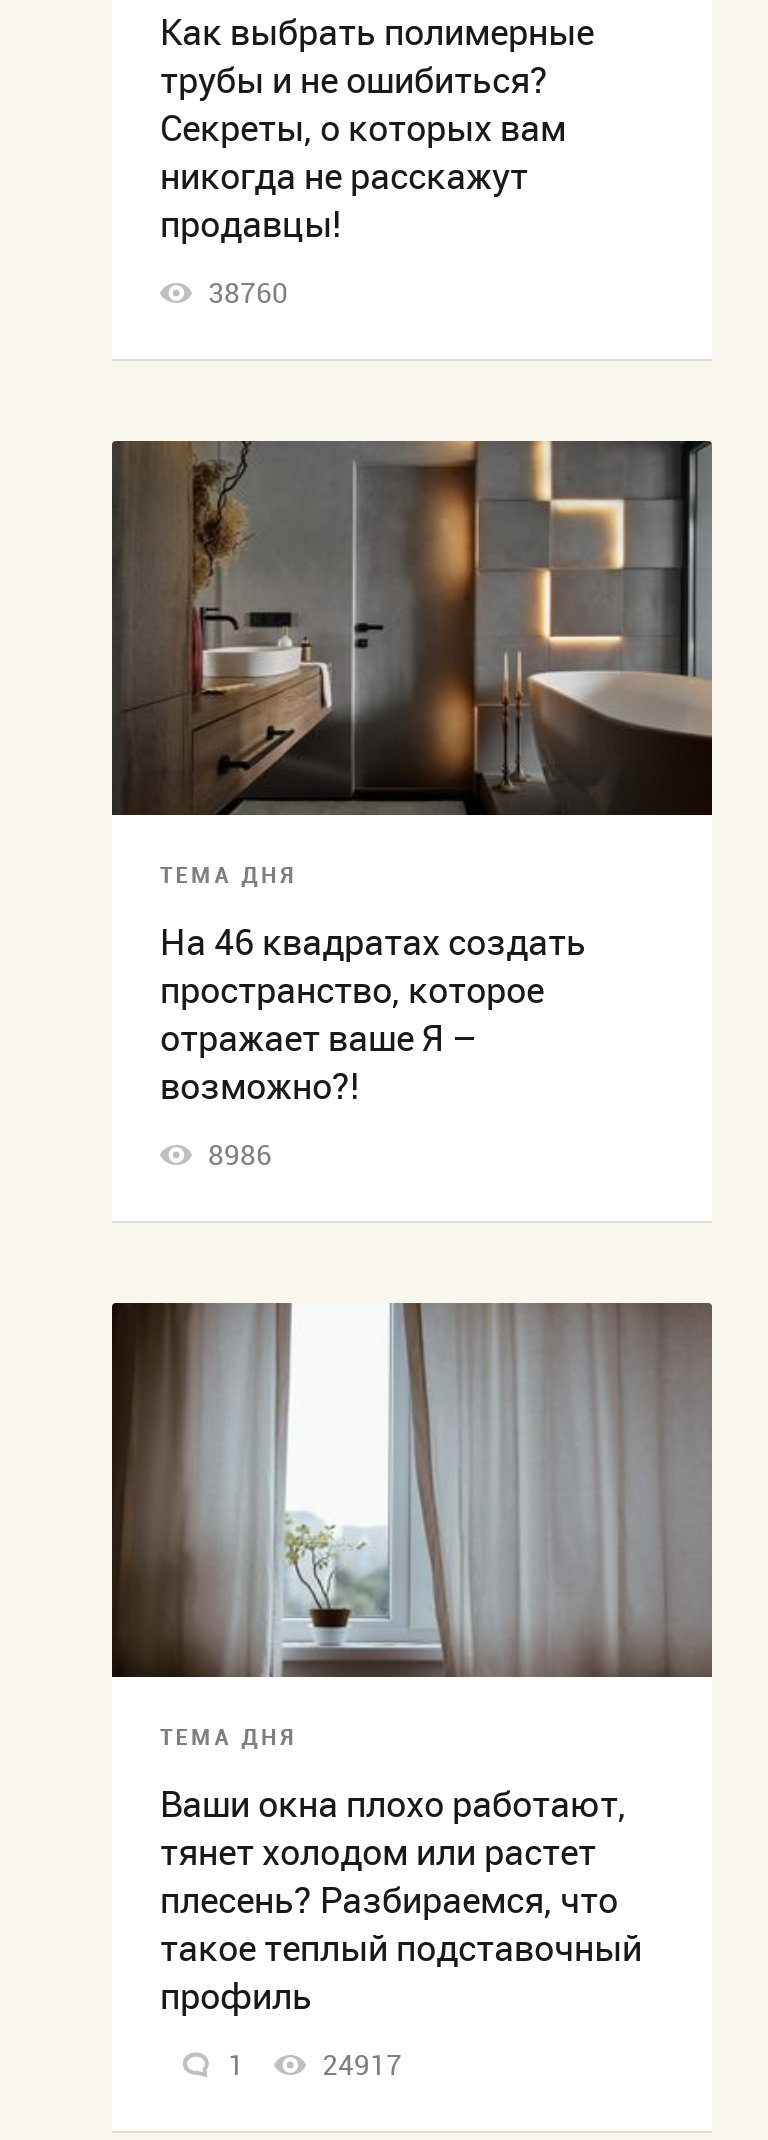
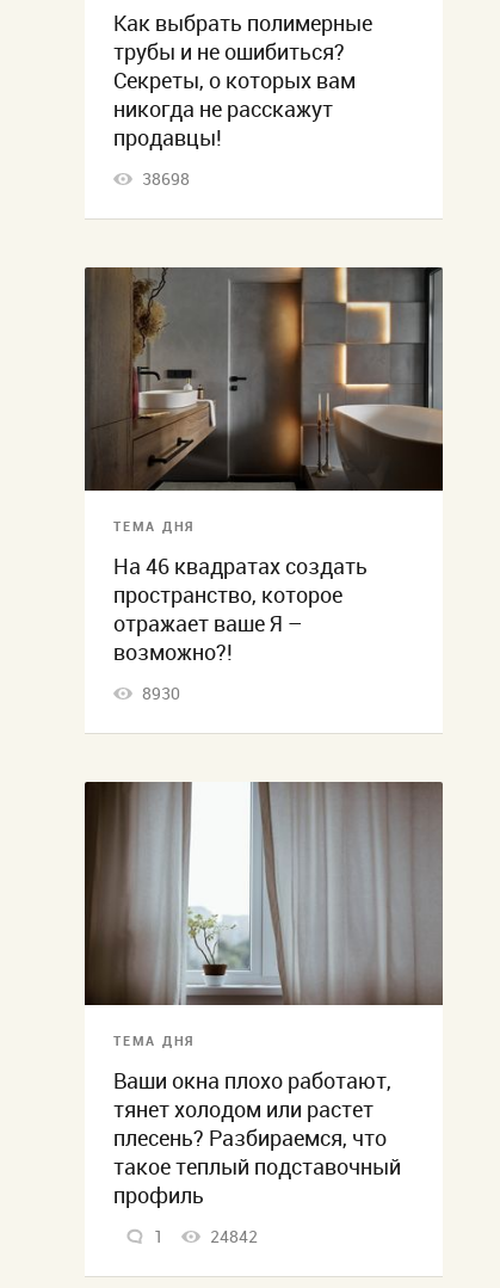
- 38760
+ 38698

- 8986
+ 8930

- 24917
+ 24842
